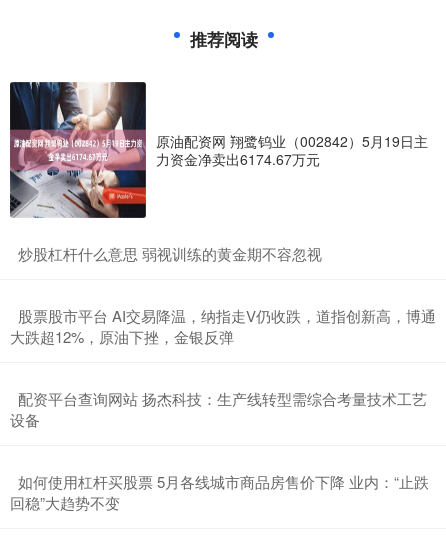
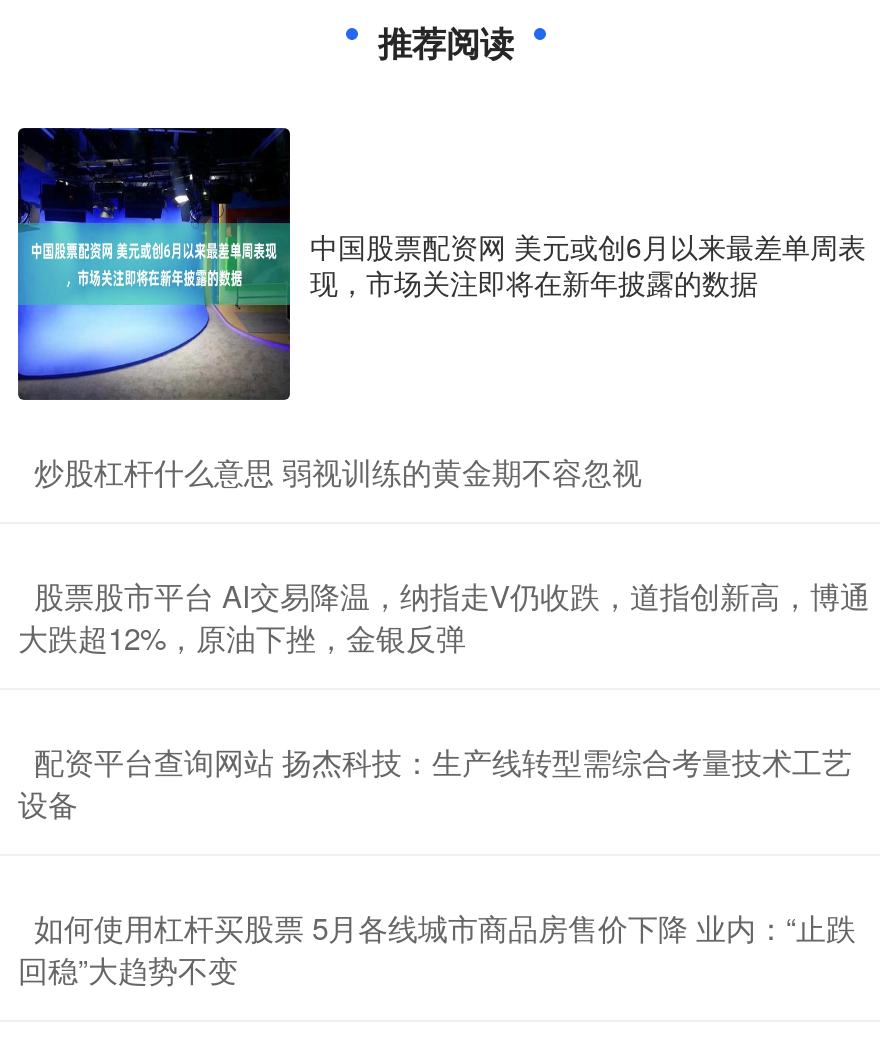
- [image]
- 原油配资网 翔鹭钨业（002842）5月19日主
- 力资金净卖出6174.67万元
+ [image]
+ 中国股票配资网 美元或创6月以来最差单周表
+ 现，市场关注即将在新年披露的数据
